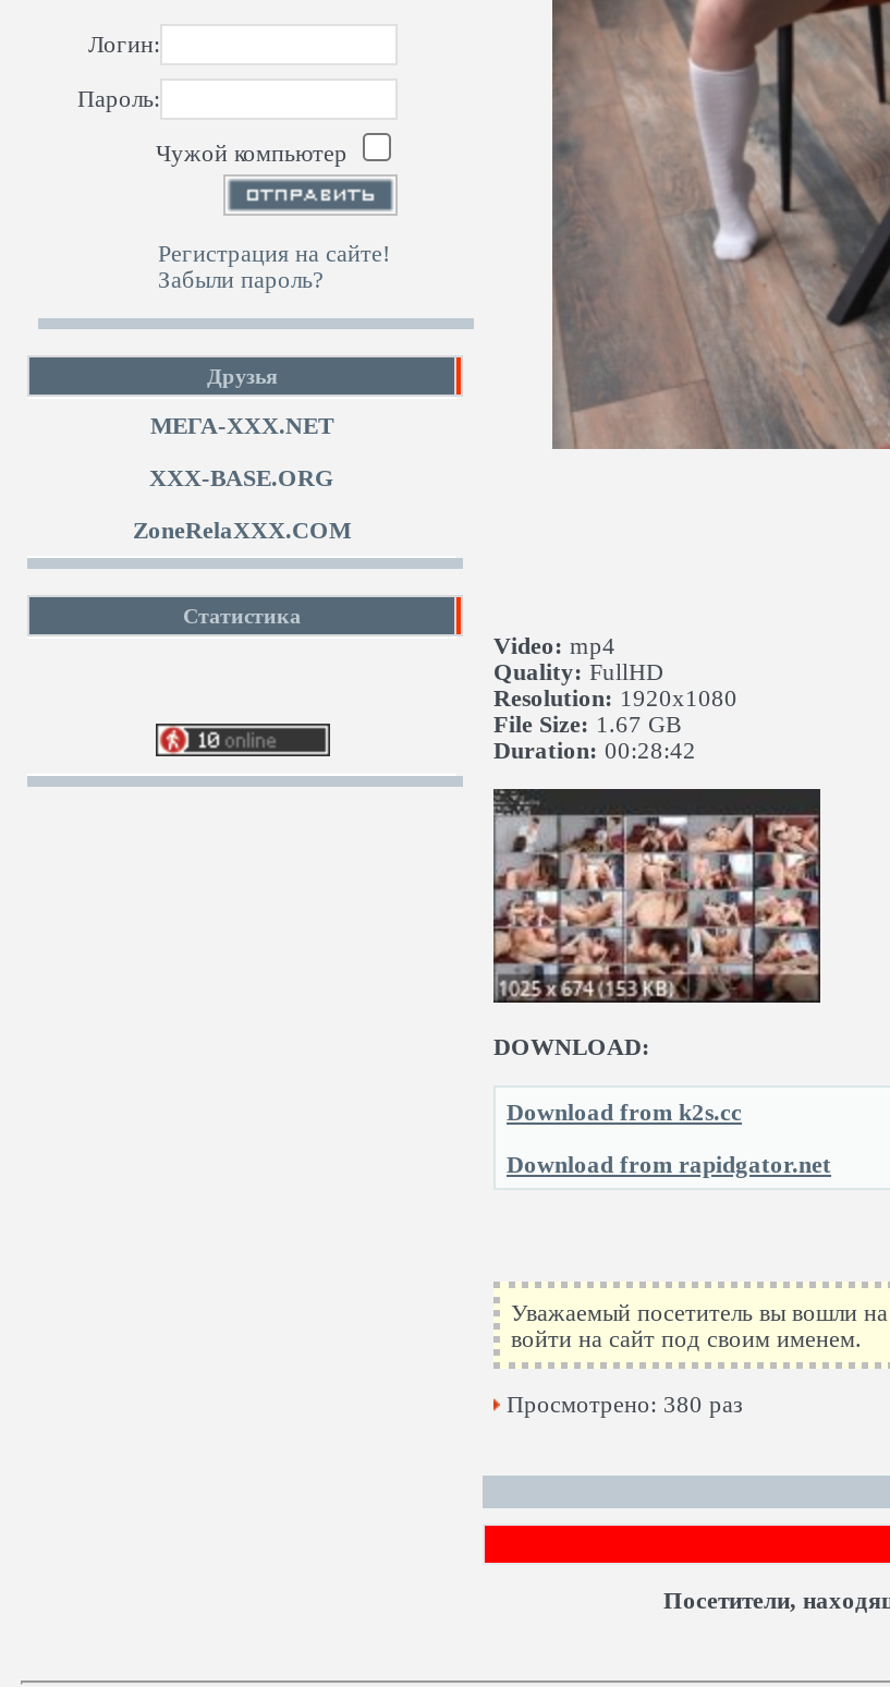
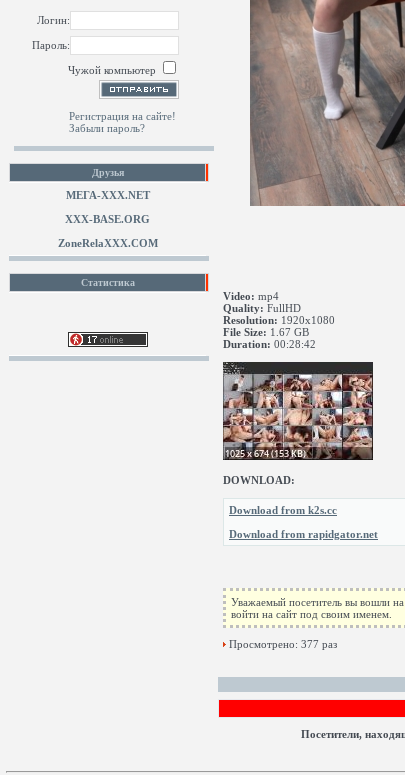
- Просмотрено: 380 раз
+ Просмотрено: 377 раз
